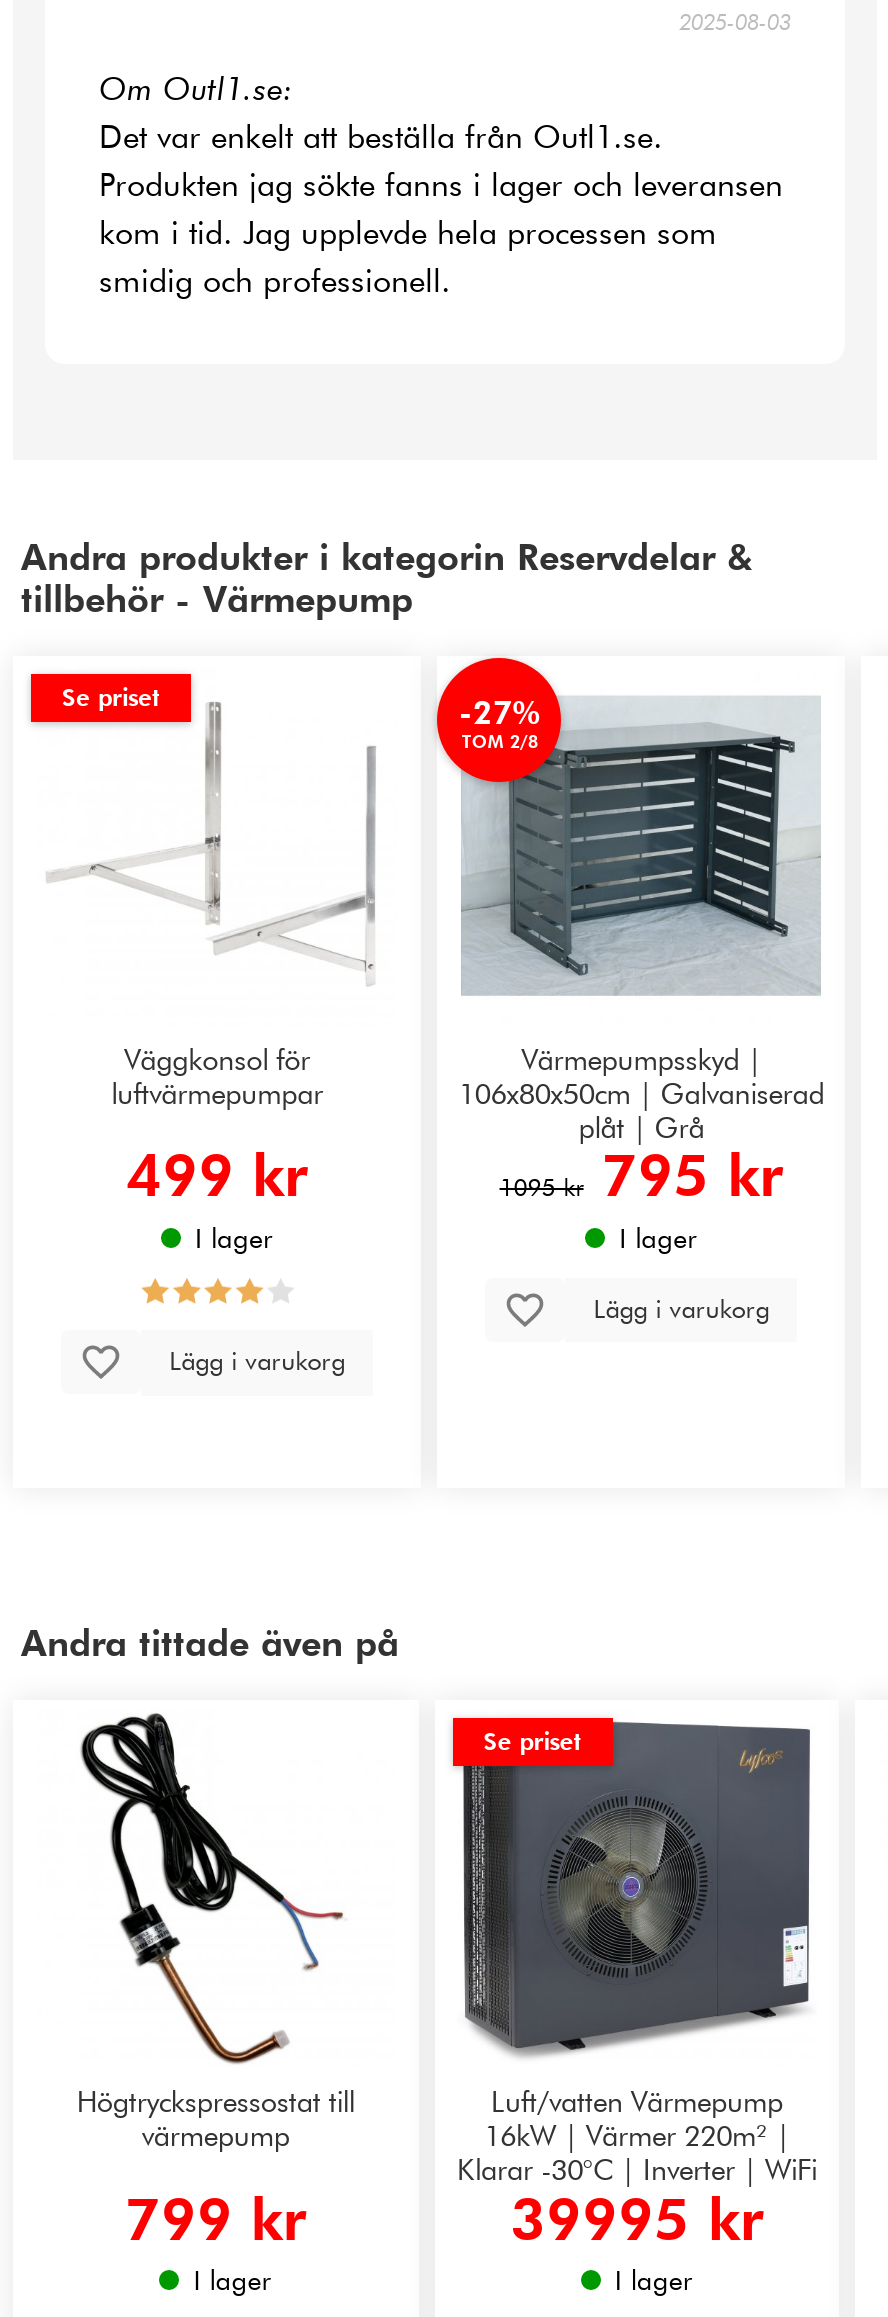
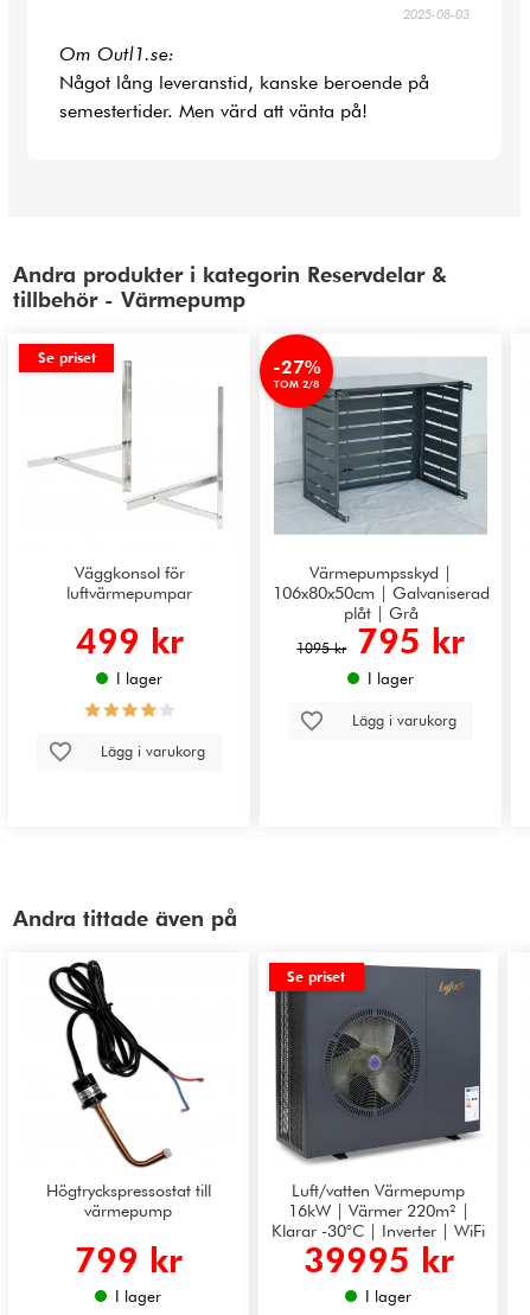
- Det var enkelt att beställa från Outl1.se.
- Produkten jag sökte fanns i lager och leveransen
- kom i tid. Jag upplevde hela processen som
- smidig och professionell.
+ Något lång leveranstid, kanske beroende på
+ semestertider. Men värd att vänta på!
